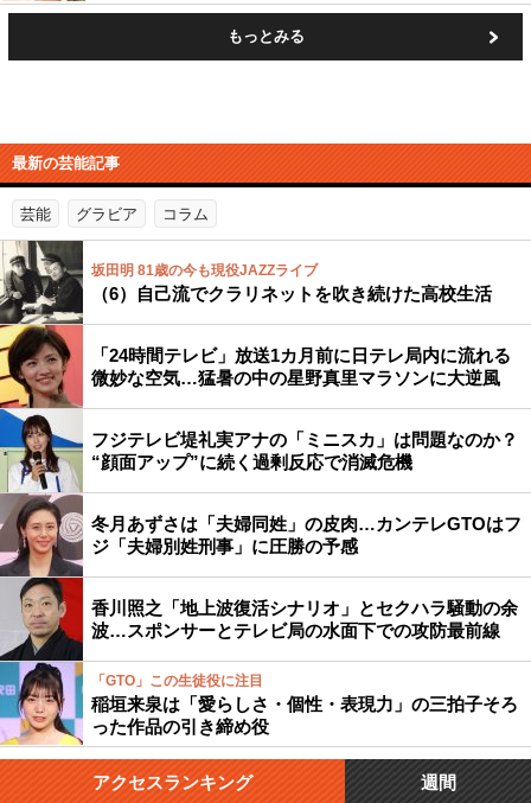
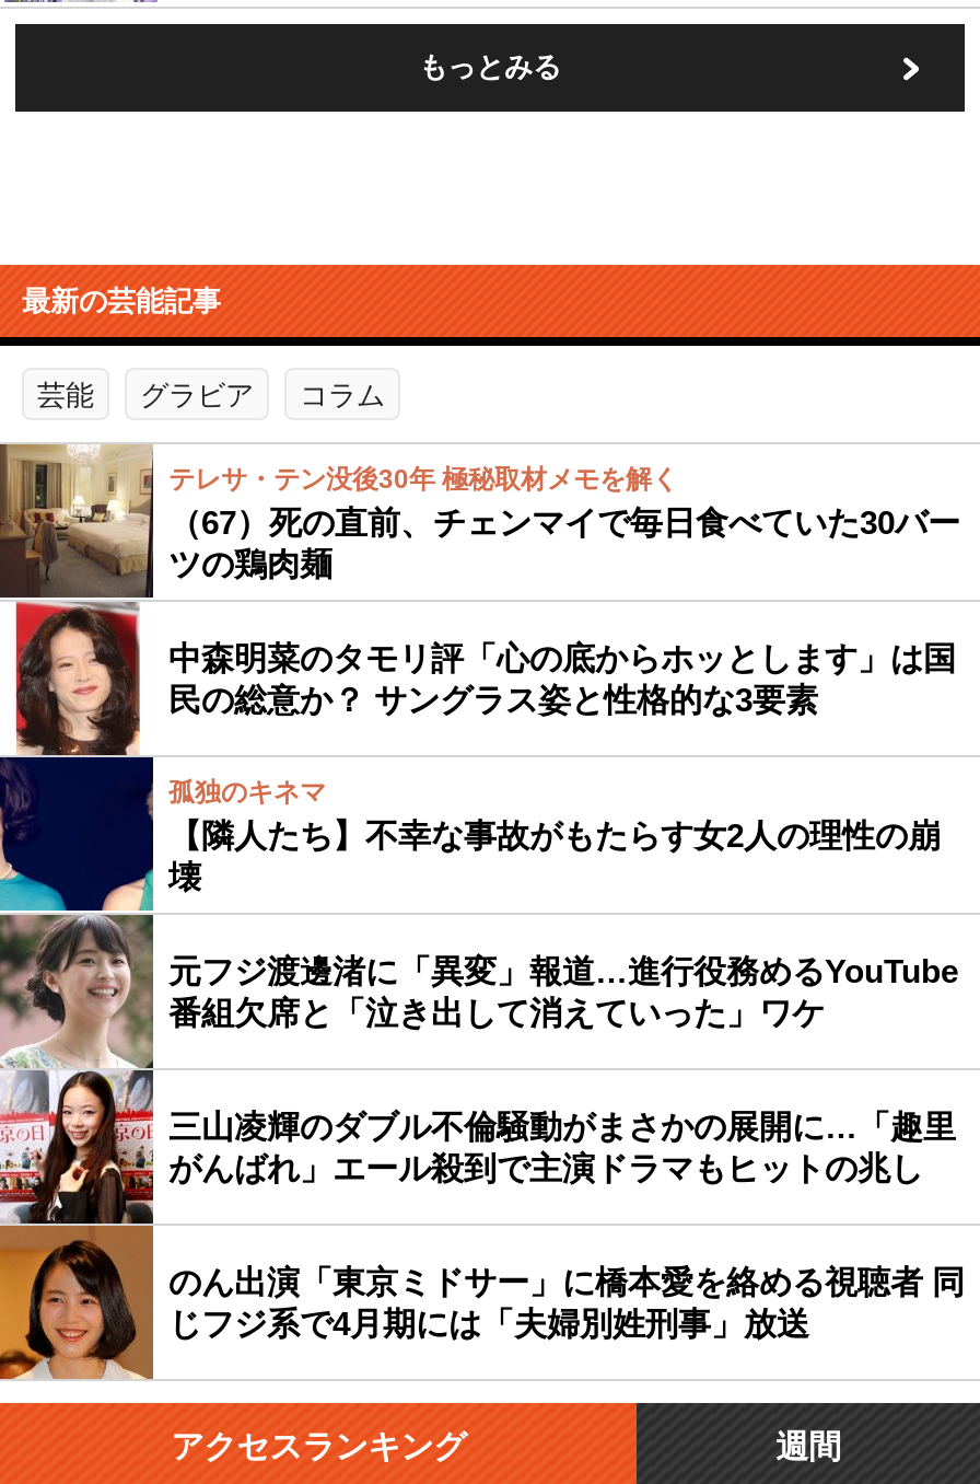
- [image]
- 坂田明 81歳の今も現役JAZZライブ
- （6）自己流でクラリネットを吹き続けた高校生活
+ [image]
+ テレサ・テン没後30年 極秘取材メモを解く
+ （67）死の直前、チェンマイで毎日食べていた30バー
+ ツの鶏肉麺

- 「24時間テレビ」放送1カ月前に日テレ局内に流れる
- 微妙な空気…猛暑の中の星野真里マラソンに大逆風
+ 中森明菜のタモリ評「心の底からホッとします」は国
+ 民の総意か？ サングラス姿と性格的な3要素

- フジテレビ堤礼実アナの「ミニスカ」は問題なのか？
- “顔面アップ”に続く過剰反応で消滅危機
+ 孤独のキネマ
+ 【隣人たち】不幸な事故がもたらす女2人の理性の崩
+ 壊

- 冬月あずさは「夫婦同姓」の皮肉…カンテレGTOはフ
- ジ「夫婦別姓刑事」に圧勝の予感
+ 元フジ渡邊渚に「異変」報道…進行役務めるYouTube
+ 番組欠席と「泣き出して消えていった」ワケ

- 香川照之「地上波復活シナリオ」とセクハラ騒動の余
- 波…スポンサーとテレビ局の水面下での攻防最前線
+ 三山凌輝のダブル不倫騒動がまさかの展開に…「趣里
+ がんばれ」エール殺到で主演ドラマもヒットの兆し

- 「GTO」この生徒役に注目
- 稲垣来泉は「愛らしさ・個性・表現力」の三拍子そろ
- った作品の引き締め役
+ のん出演「東京ミドサー」に橋本愛を絡める視聴者 同
+ じフジ系で4月期には「夫婦別姓刑事」放送
